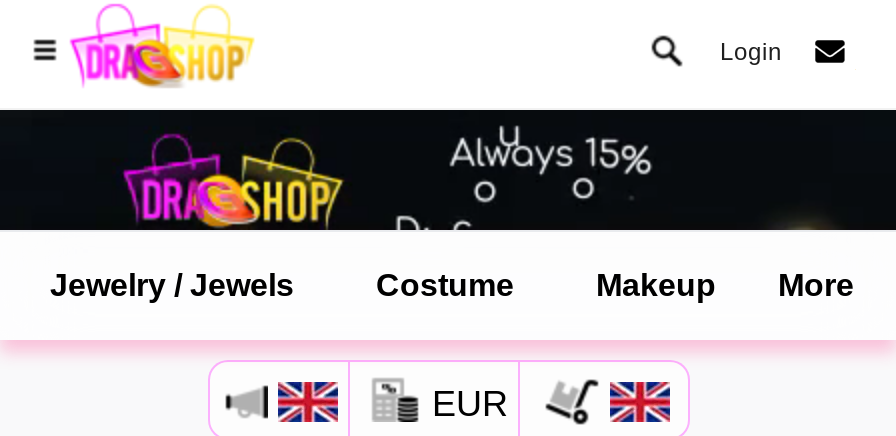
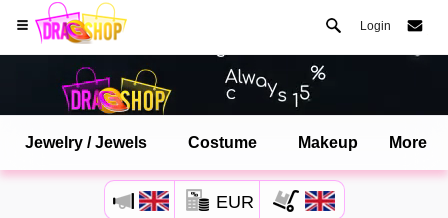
- [image]
+ [image]
